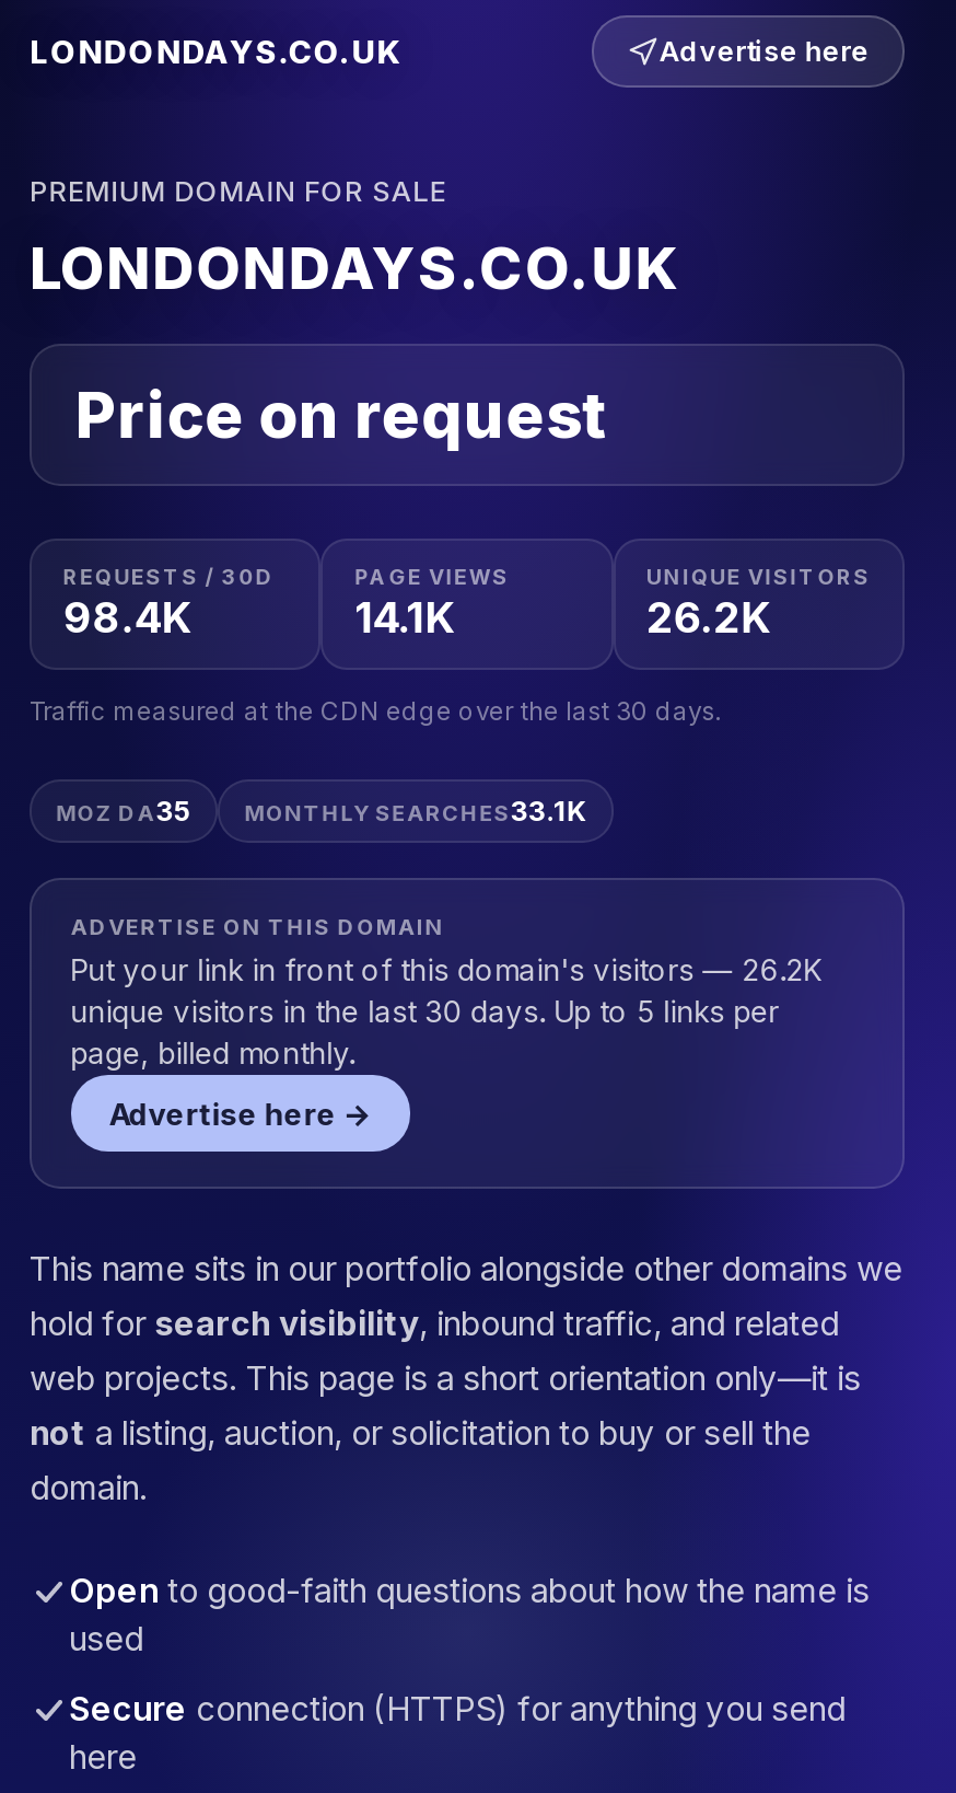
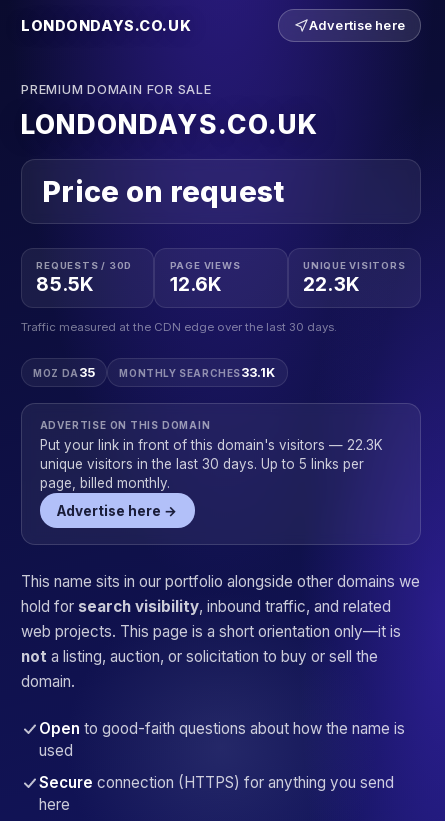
- 98.4K
+ 85.5K

- 14.1K
+ 12.6K

- 26.2K
+ 22.3K

- Put your link in front of this domain's visitors — 26.2K
+ Put your link in front of this domain's visitors — 22.3K
